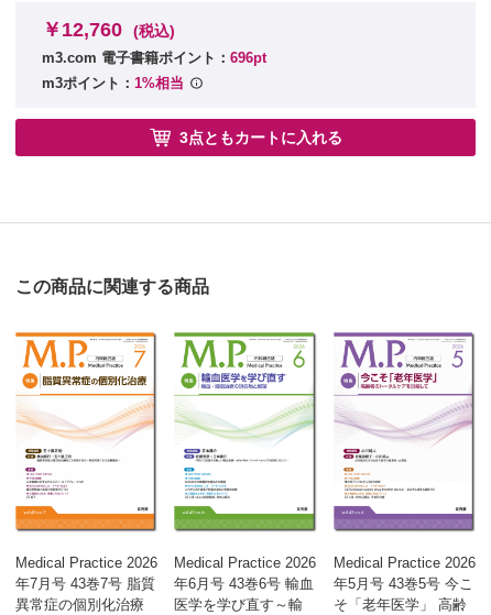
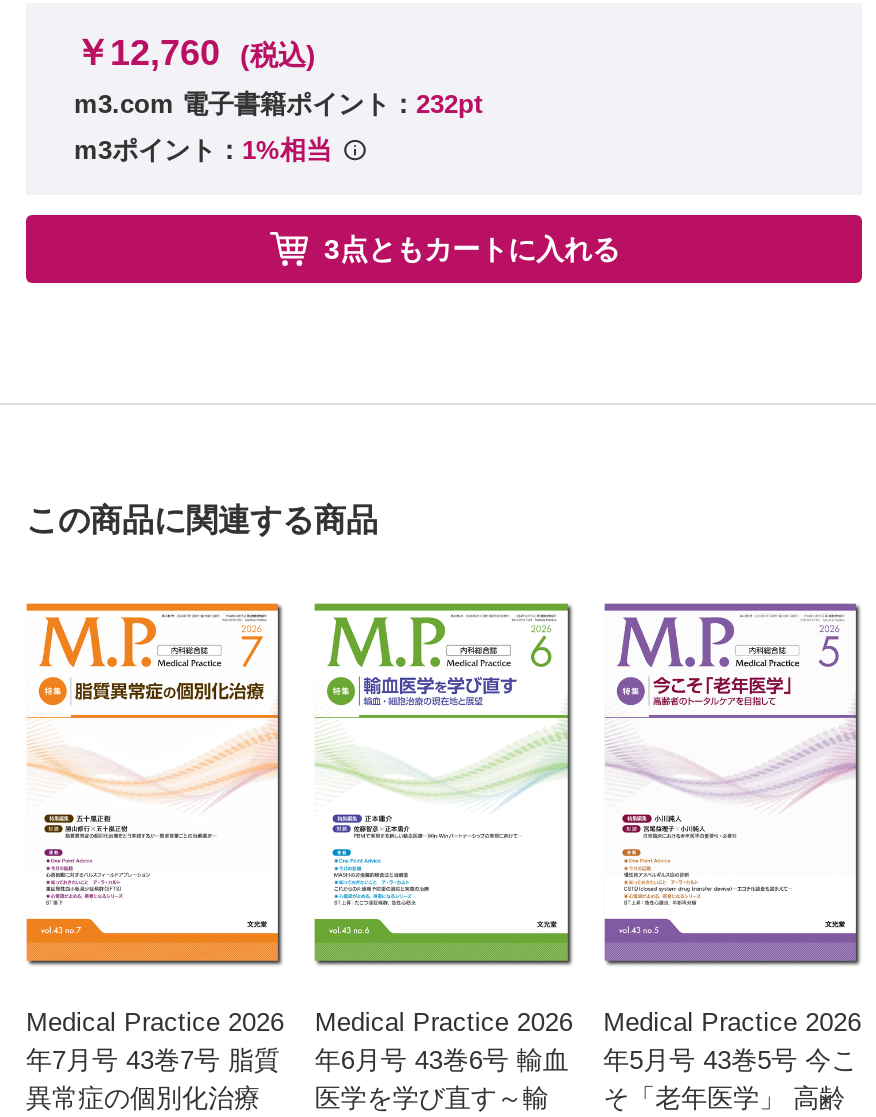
- m3.com 電子書籍ポイント：696pt
+ m3.com 電子書籍ポイント：232pt
